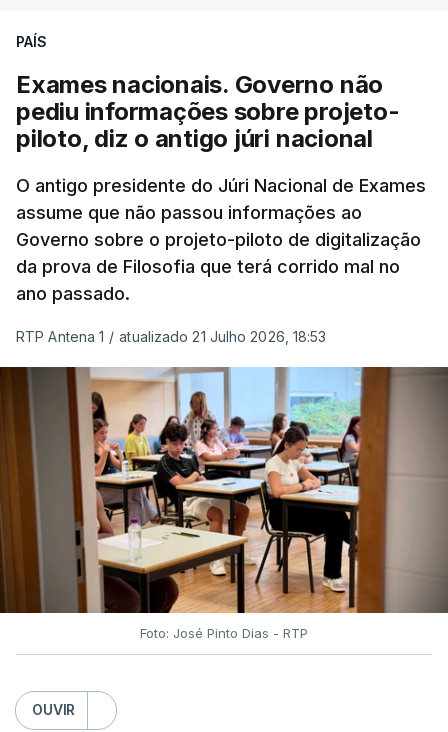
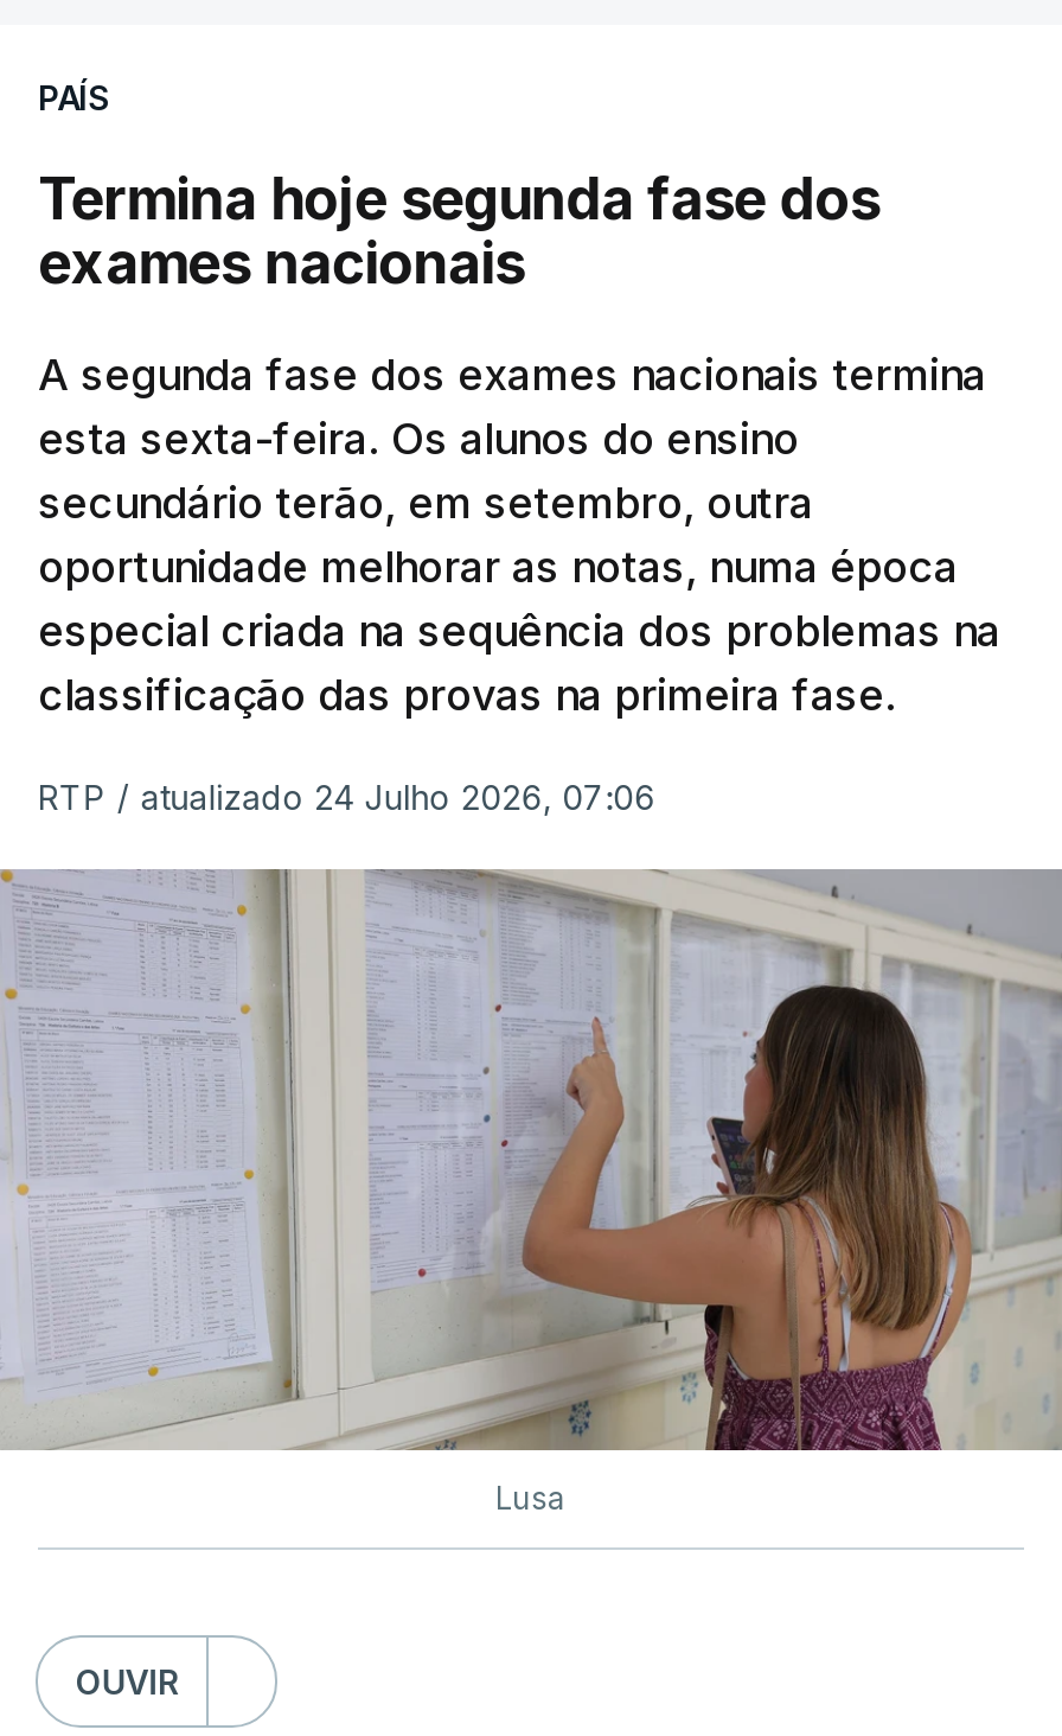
- Exames nacionais. Governo não
- pediu informações sobre projeto-
- piloto, diz o antigo júri nacional
+ Termina hoje segunda fase dos
+ exames nacionais

- O antigo presidente do Júri Nacional de Exames
- assume que não passou informações ao
- Governo sobre o projeto-piloto de digitalização
- da prova de Filosofia que terá corrido mal no
- ano passado.
+ A segunda fase dos exames nacionais termina
+ esta sexta-feira. Os alunos do ensino
+ secundário terão, em setembro, outra
+ oportunidade melhorar as notas, numa época
+ especial criada na sequência dos problemas na
+ classificação das provas na primeira fase.

- RTP Antena 1 / atualizado 21 Julho 2026, 18:53
+ RTP / atualizado 24 Julho 2026, 07:06

- [image]
- Foto: José Pinto Dias - RTP
+ [image]
+ Lusa
